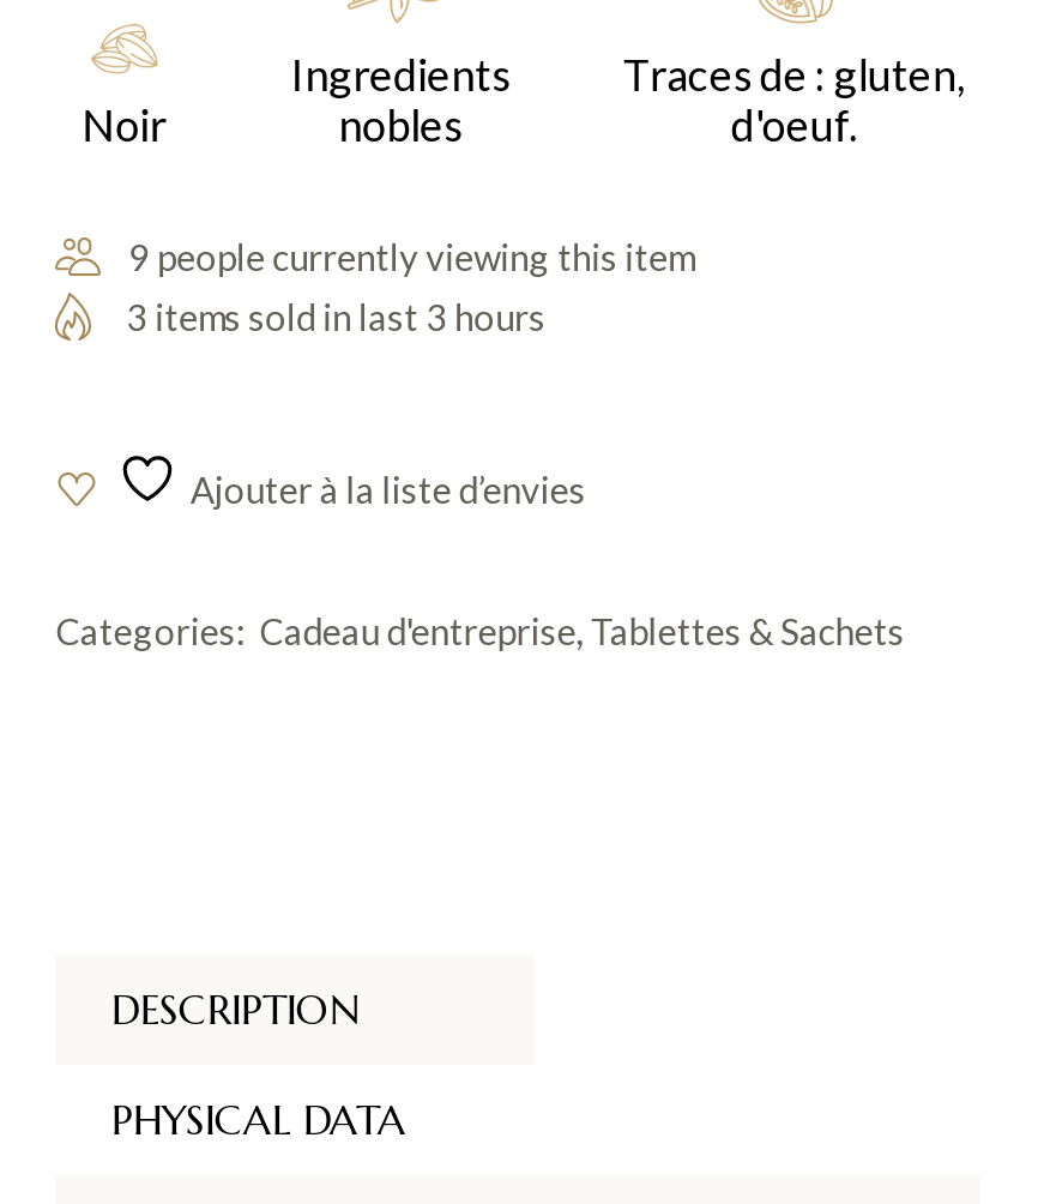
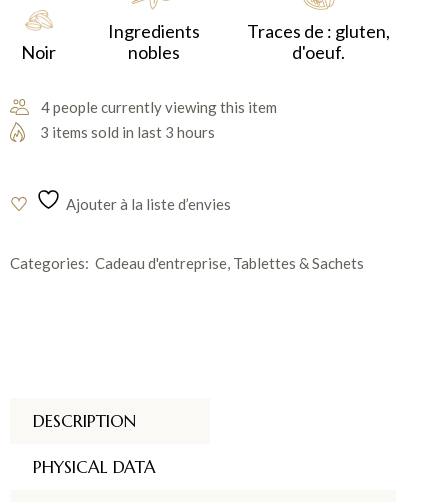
- 9 people currently viewing this item
+ 4 people currently viewing this item
